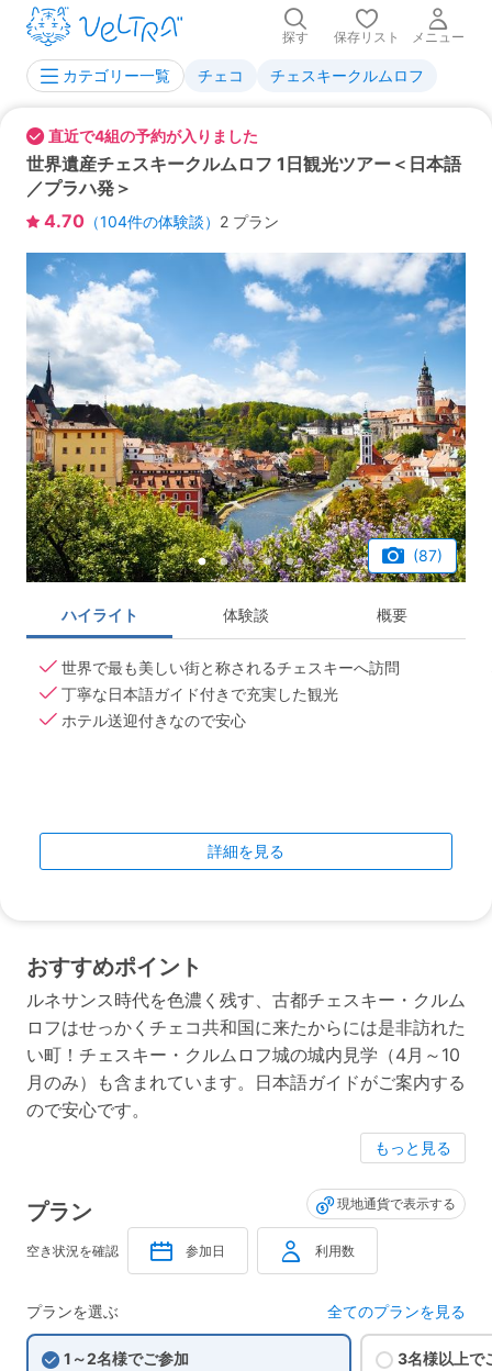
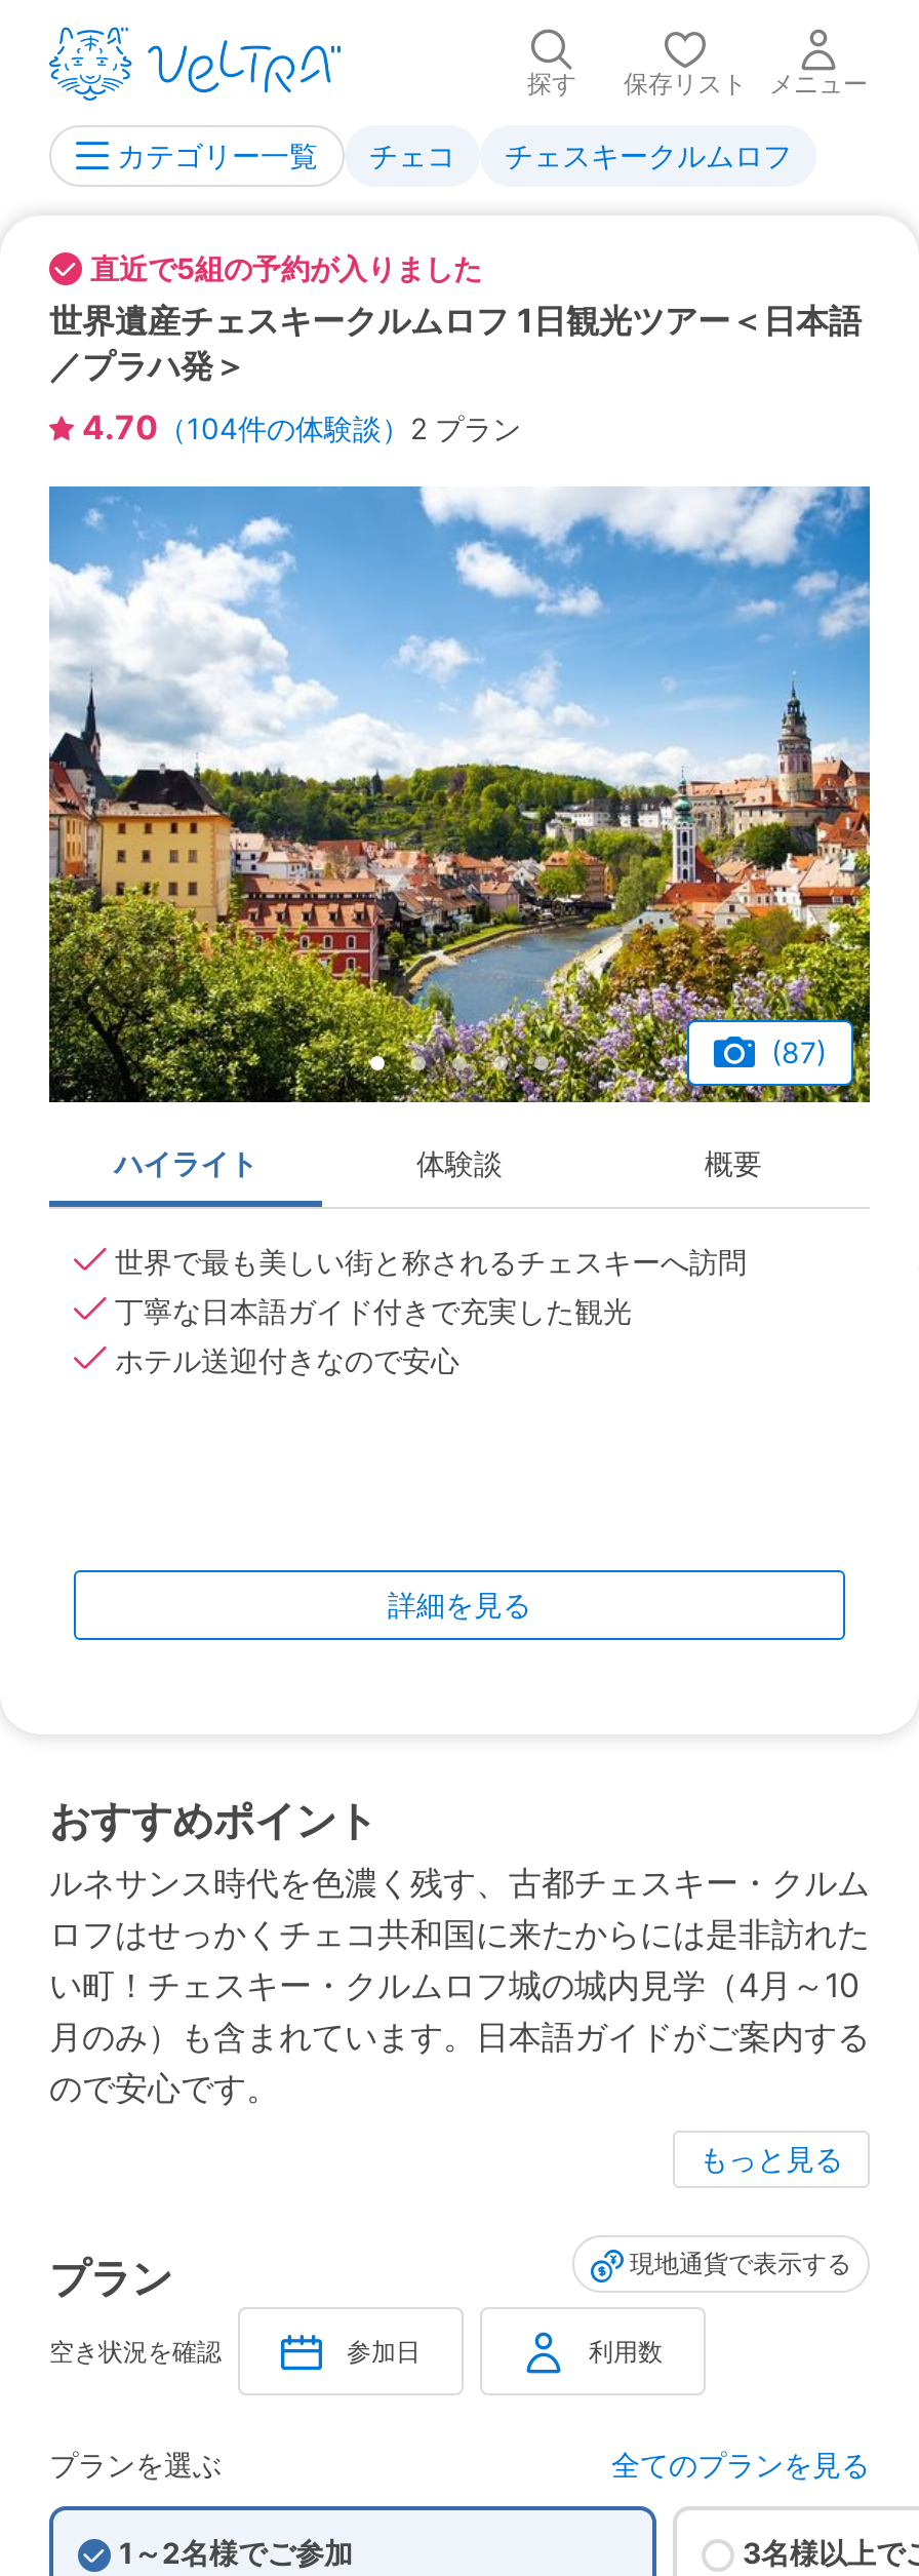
- 直近で4組の予約が入りました
+ 直近で5組の予約が入りました
